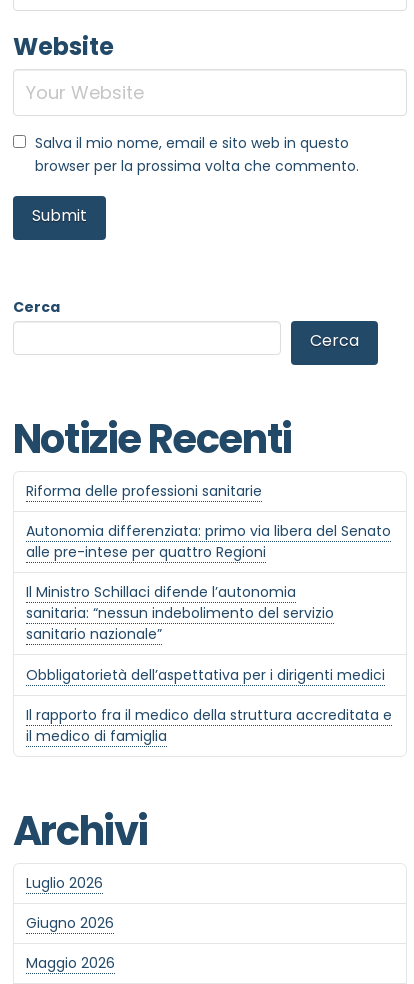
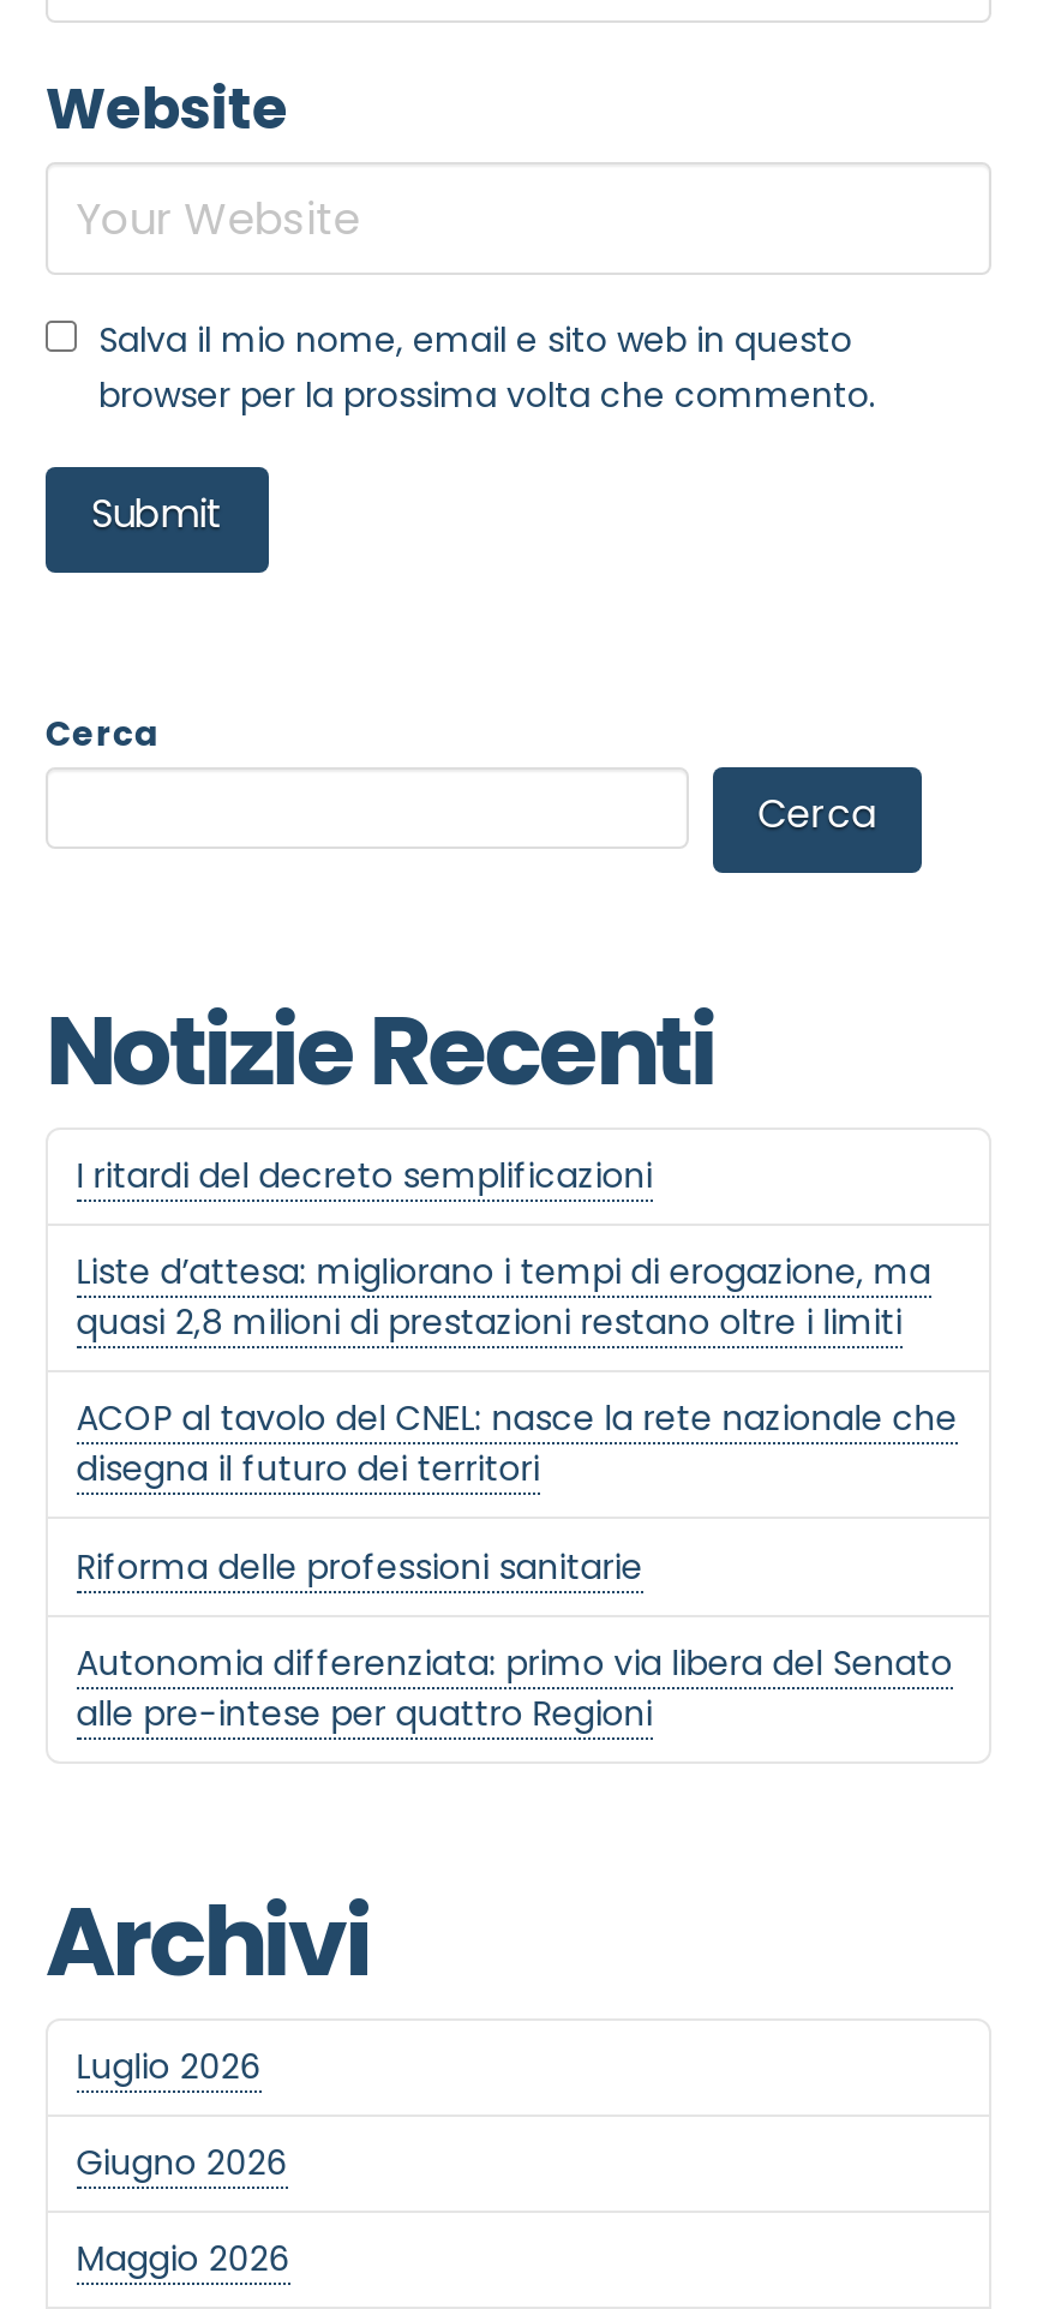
+ I ritardi del decreto semplificazioni
+ Liste d’attesa: migliorano i tempi di erogazione, ma
+ quasi 2,8 milioni di prestazioni restano oltre i limiti
+ ACOP al tavolo del CNEL: nasce la rete nazionale che
+ disegna il futuro dei territori

moved down: Riforma delle professioni sanitarie | Autonomia differenziata: primo via libera del Senato | alle pre-intese per quattro Regioni

- Il Ministro Schillaci difende l’autonomia
- sanitaria: “nessun indebolimento del servizio
- sanitario nazionale”
- Obbligatorietà dell’aspettativa per i dirigenti medici
- Il rapporto fra il medico della struttura accreditata e
- il medico di famiglia
